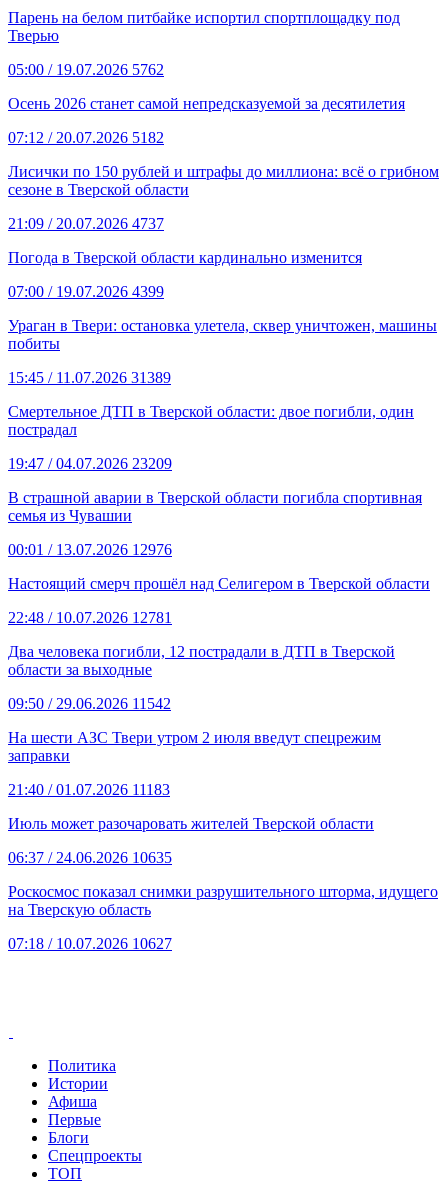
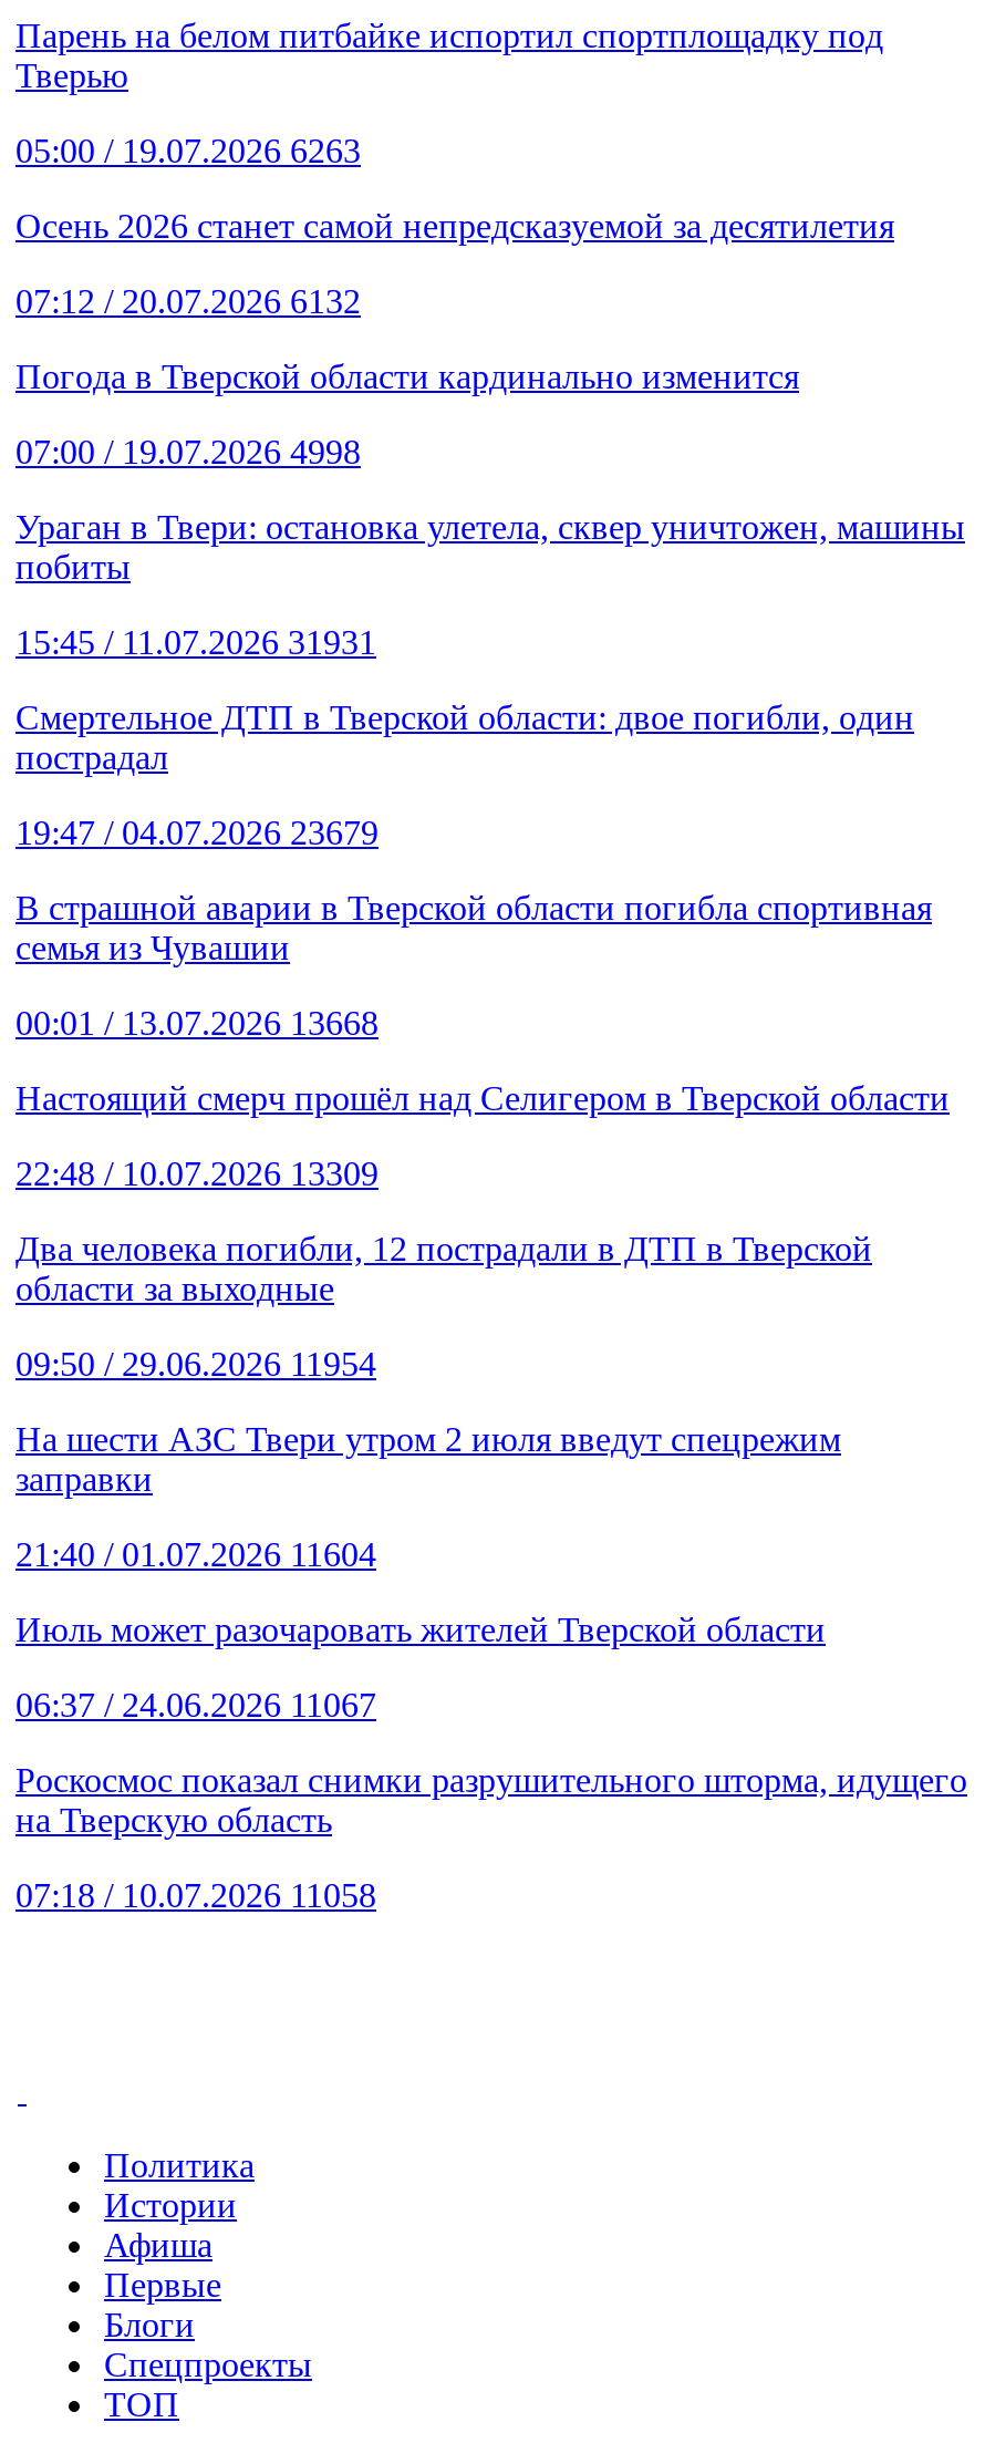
- 05:00 / 19.07.2026 5762
+ 05:00 / 19.07.2026 6263

- 07:12 / 20.07.2026 5182
- Лисички по 150 рублей и штрафы до миллиона: всё о грибном
- сезоне в Тверской области
- 21:09 / 20.07.2026 4737
+ 07:12 / 20.07.2026 6132

- 07:00 / 19.07.2026 4399
+ 07:00 / 19.07.2026 4998

- 15:45 / 11.07.2026 31389
+ 15:45 / 11.07.2026 31931

- 19:47 / 04.07.2026 23209
+ 19:47 / 04.07.2026 23679

- 00:01 / 13.07.2026 12976
+ 00:01 / 13.07.2026 13668

- 22:48 / 10.07.2026 12781
+ 22:48 / 10.07.2026 13309

- 09:50 / 29.06.2026 11542
+ 09:50 / 29.06.2026 11954

- 21:40 / 01.07.2026 11183
+ 21:40 / 01.07.2026 11604

- 06:37 / 24.06.2026 10635
+ 06:37 / 24.06.2026 11067

- 07:18 / 10.07.2026 10627
+ 07:18 / 10.07.2026 11058
